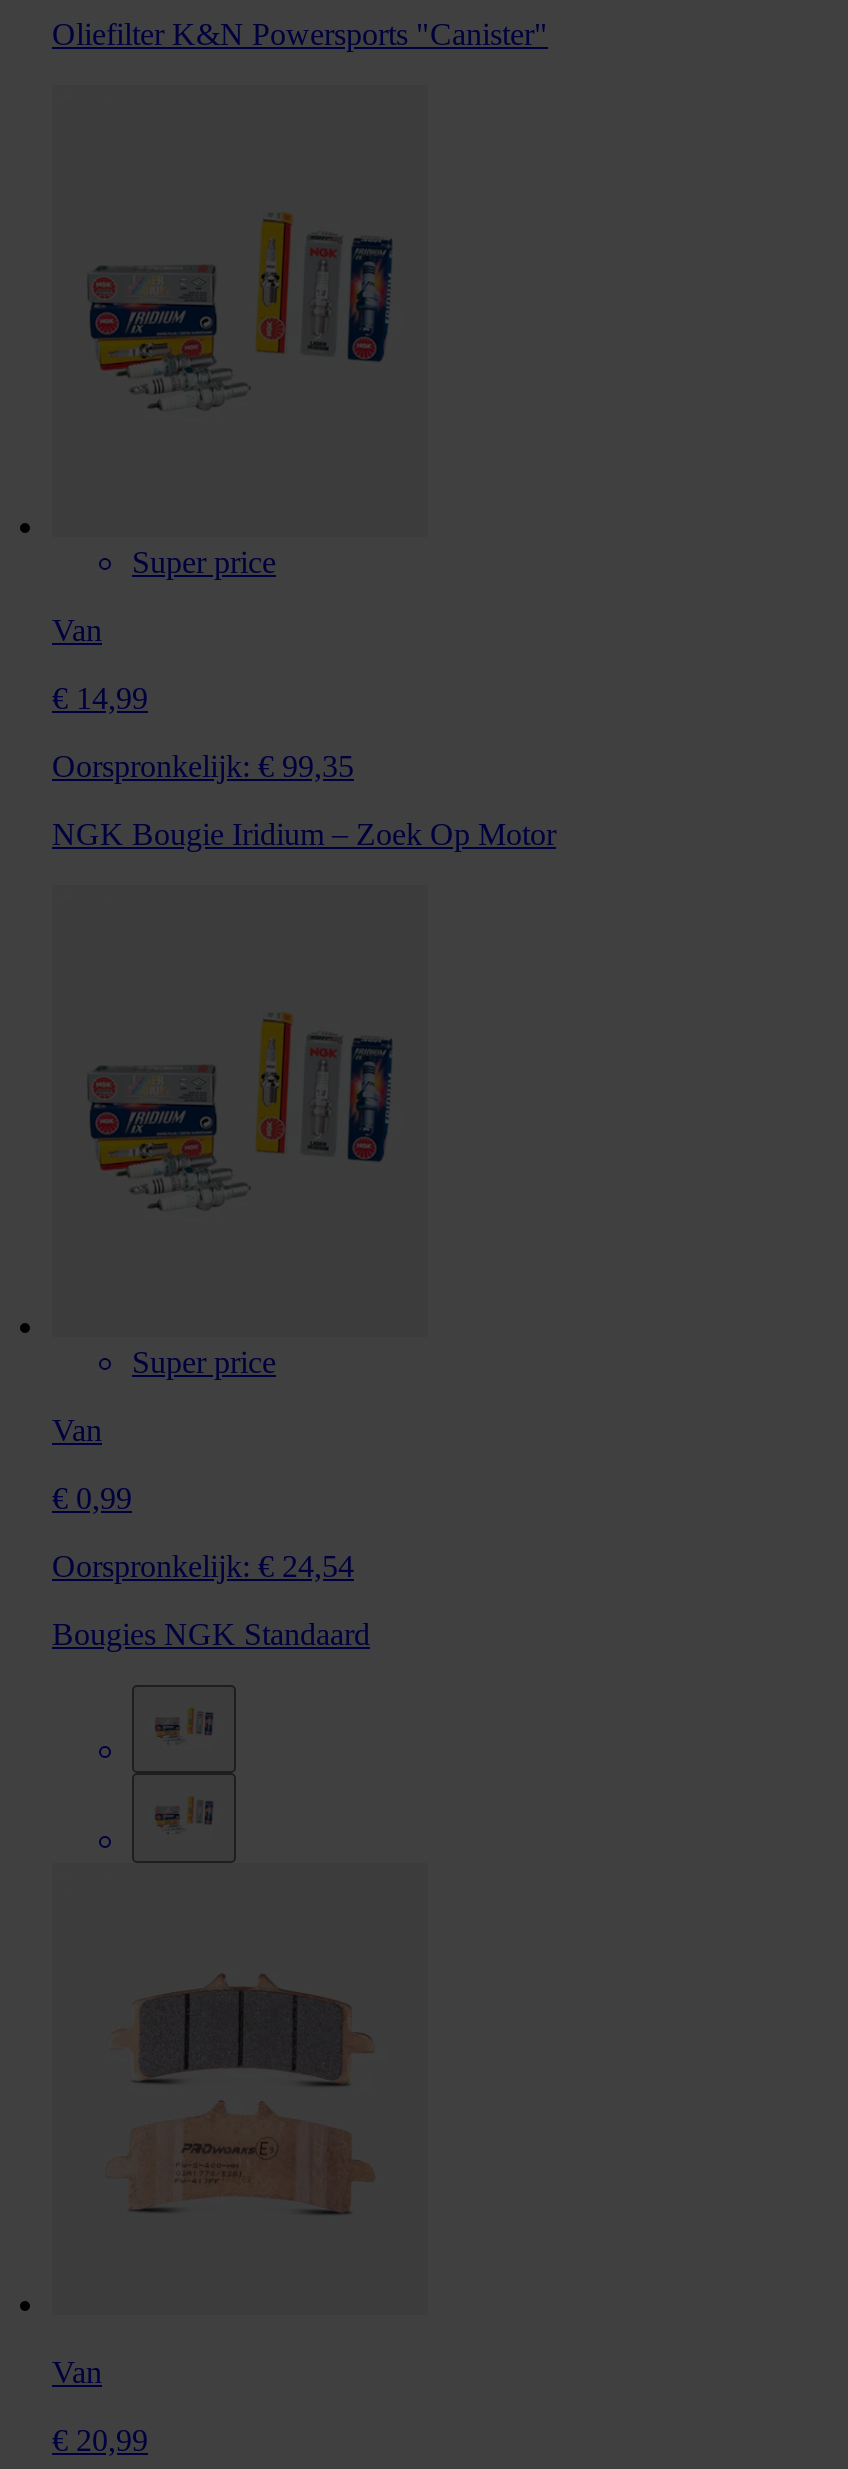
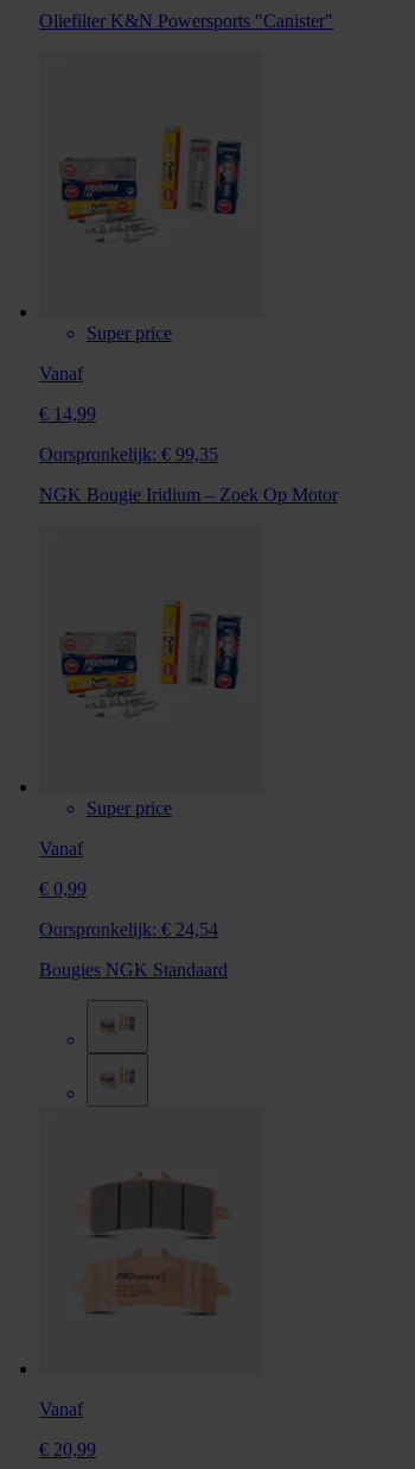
- Van
+ Vanaf

- Van
+ Vanaf

- Van
+ Vanaf
